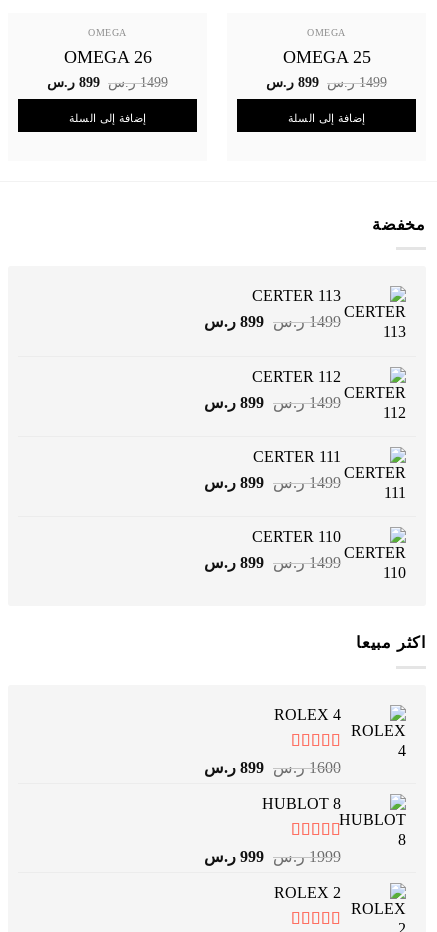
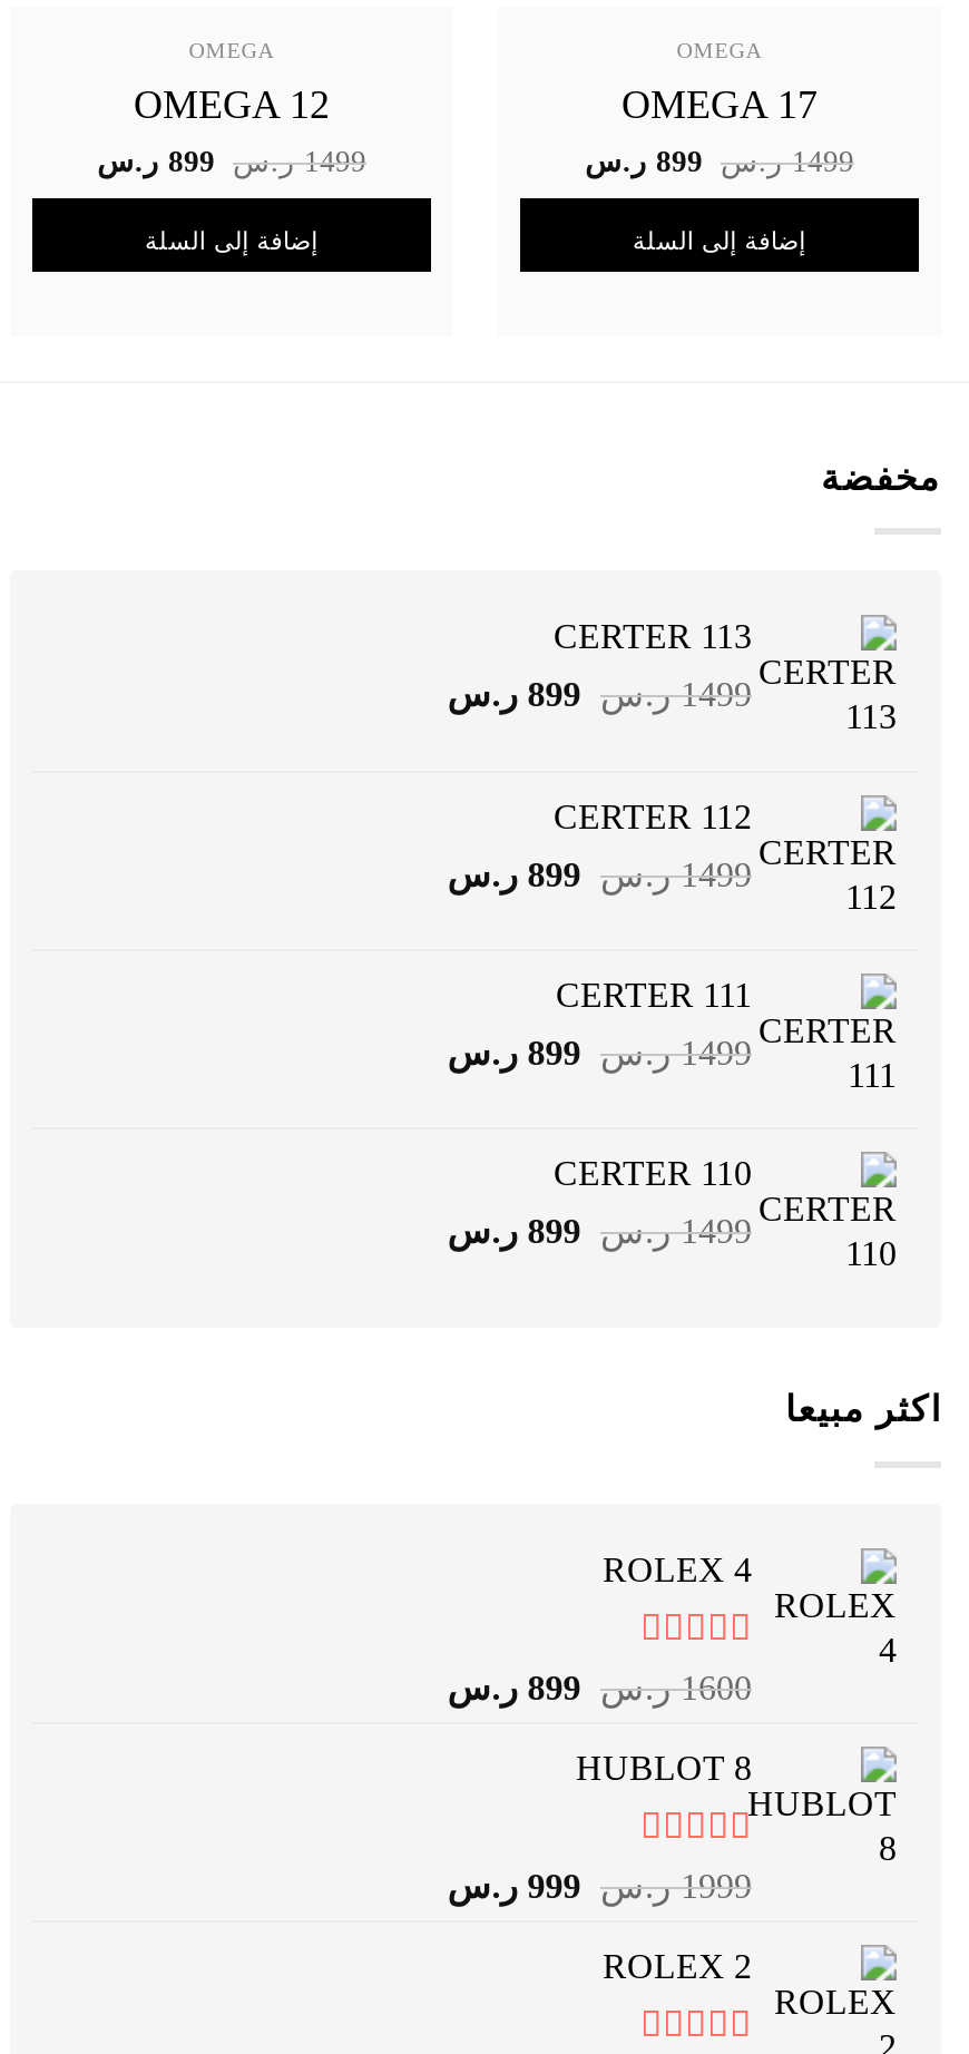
- OMEGA 26
+ OMEGA 12

- OMEGA 25
+ OMEGA 17
